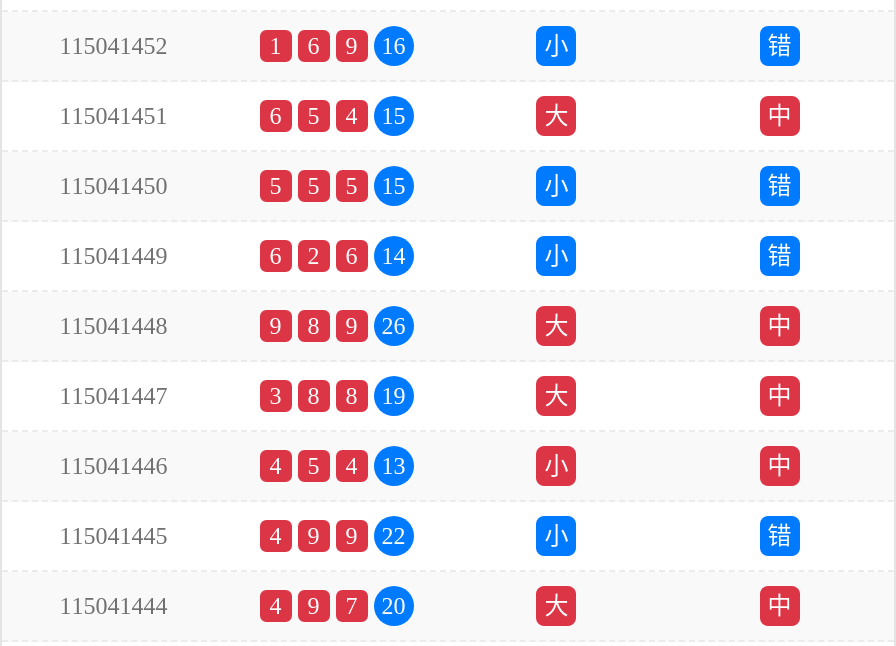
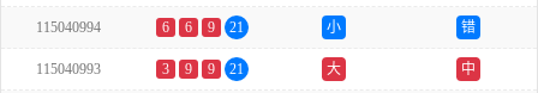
- 115041452
+ 115040994

- 1
+ 6

- 16
+ 21

- 115041451
- 6
- 5
- 4
- 15
- 大
- 中
- 115041450
- 5
- 5
- 5
- 15
- 小
- 错
- 115041449
- 6
- 2
- 6
- 14
- 小
- 错
- 115041448
- 9
- 8
- 9
- 26
- 大
- 中
- 115041447
+ 115040993

- 8
- 8
- 19
- 大
- 中
- 115041446
- 4
- 5
- 4
- 13
- 小
- 中
- 115041445
- 4

- 22
- 小
- 错
- 115041444
- 4
- 9
- 7
- 20
+ 21
